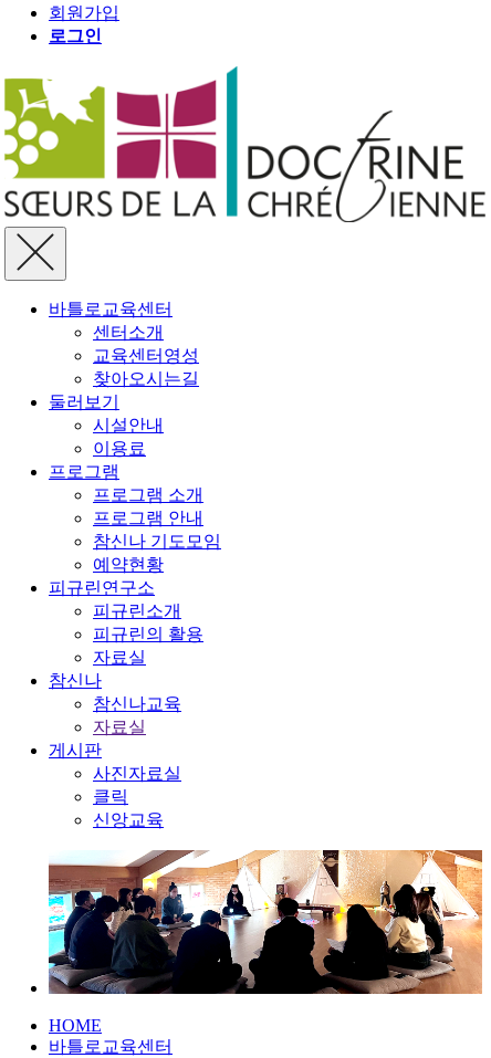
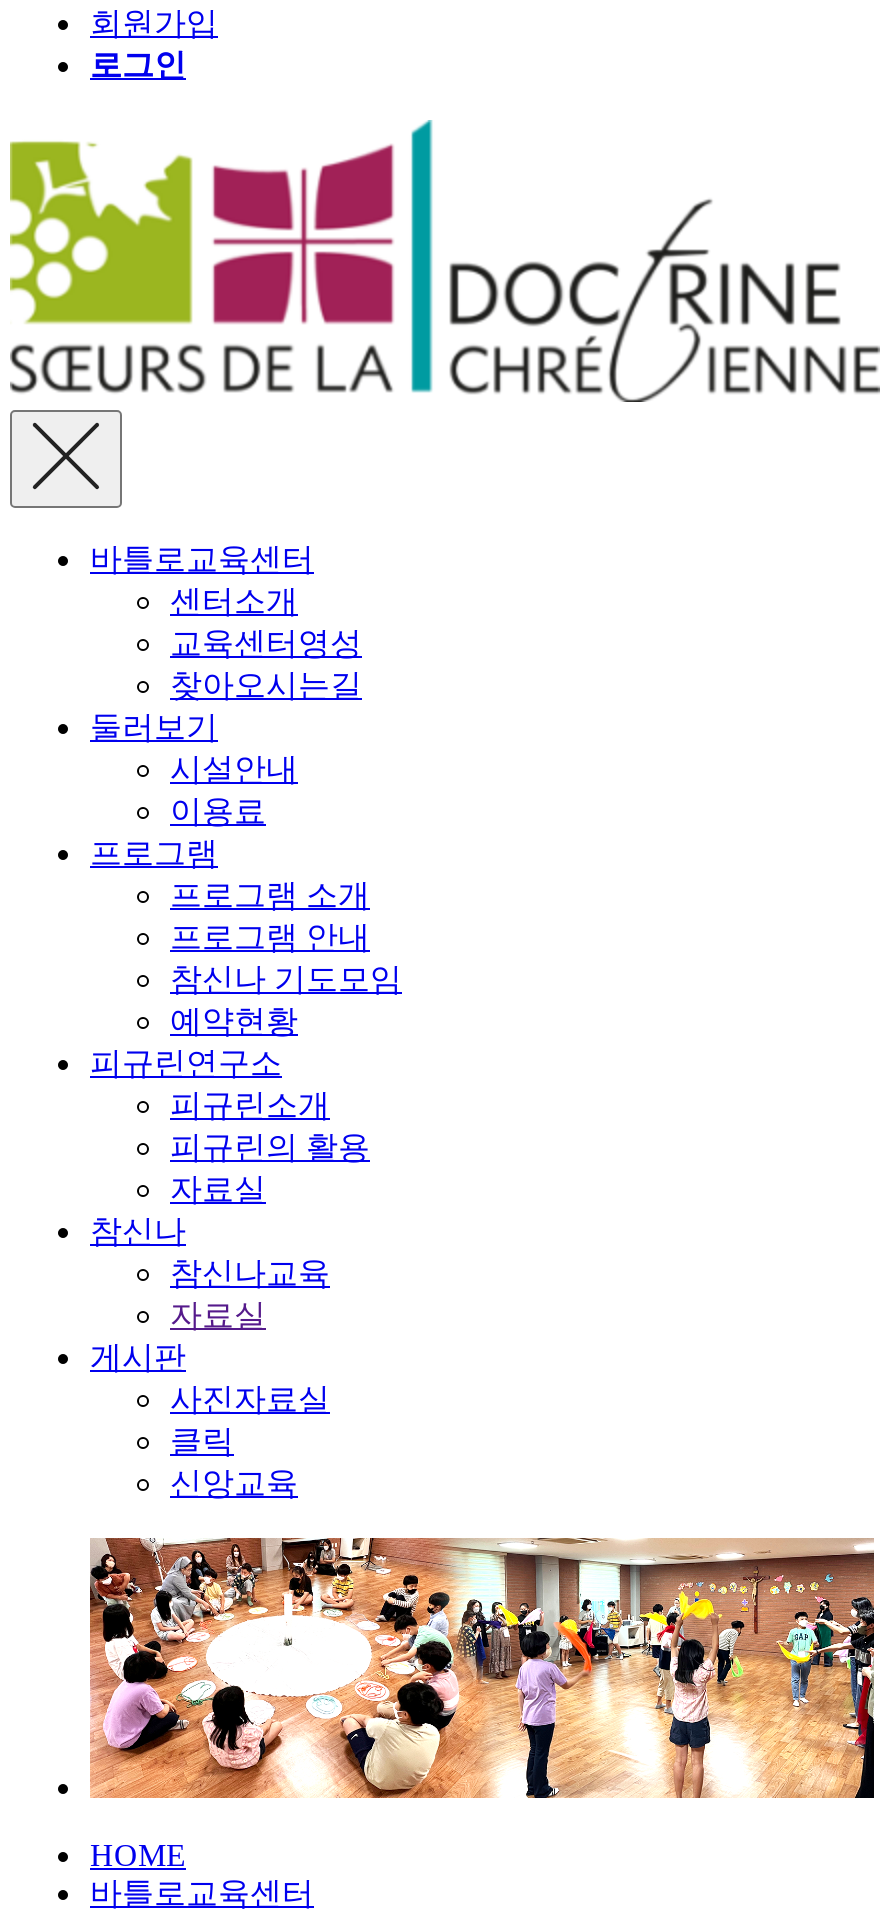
- [image]
+ [image]
